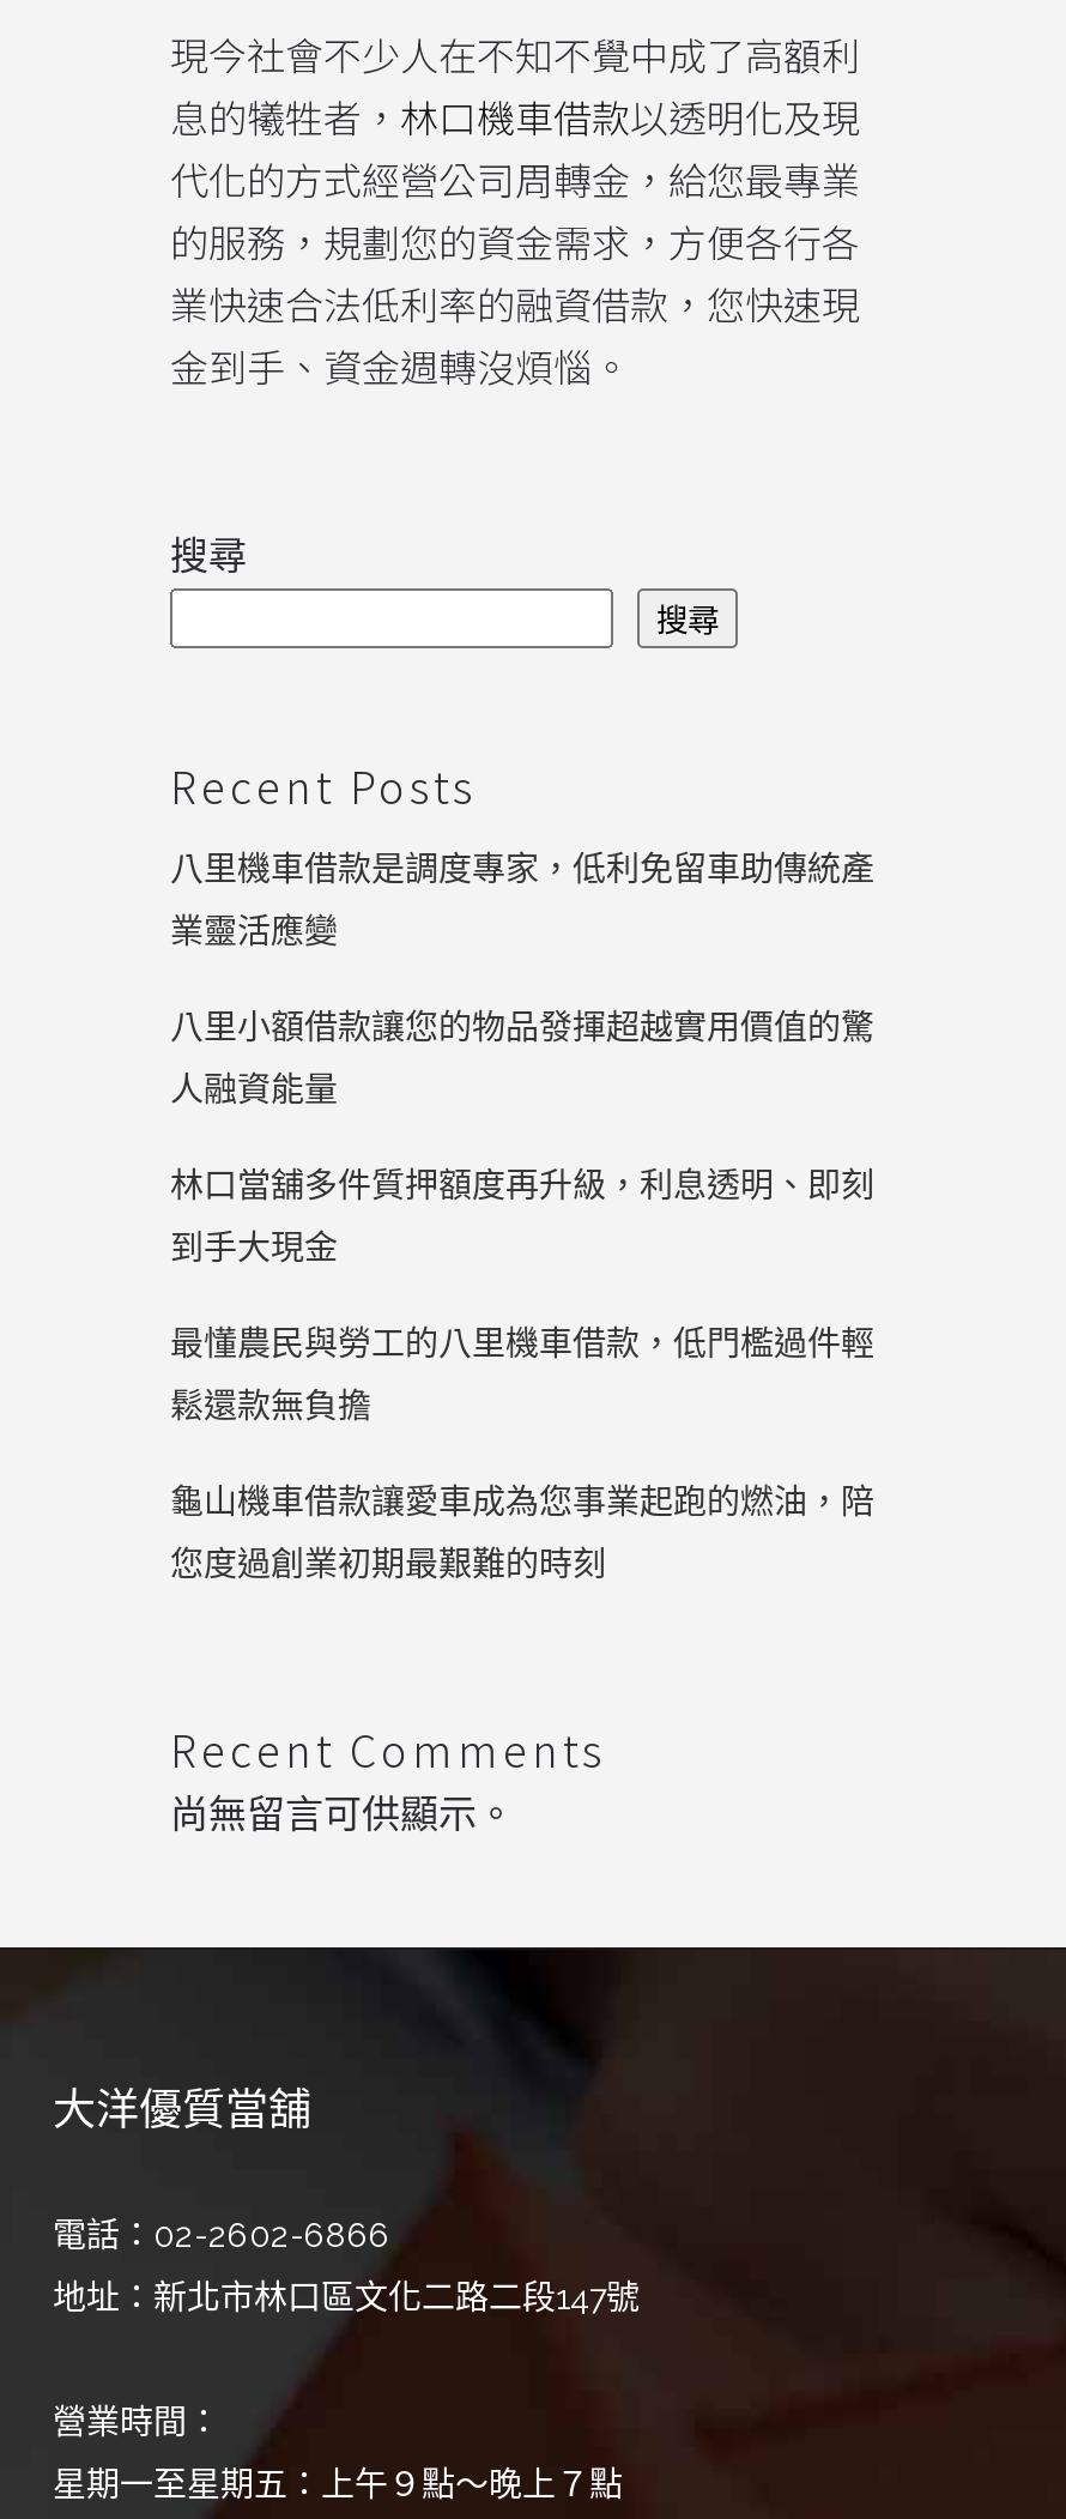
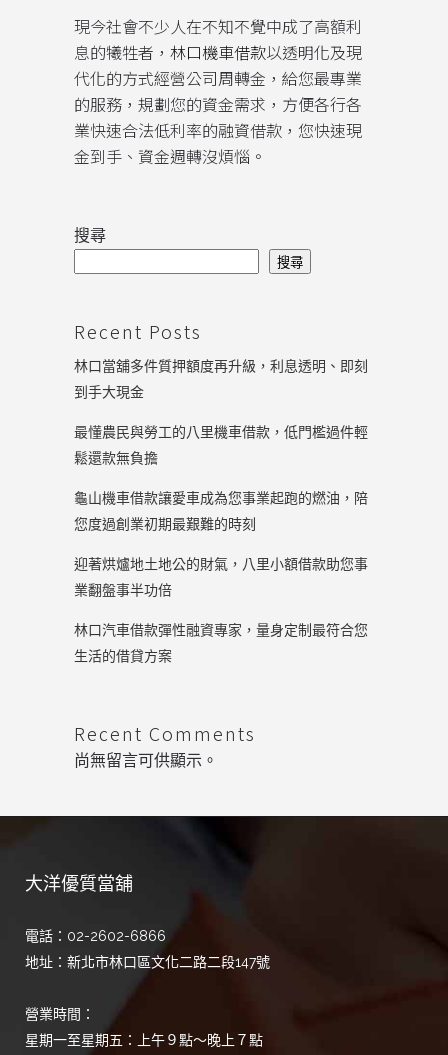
- 八里機車借款是調度專家，低利免留車助傳統產
- 業靈活應變
- 八里小額借款讓您的物品發揮超越實用價值的驚
- 人融資能量

moved up: 林口當舖多件質押額度再升級，利息透明、即刻 | 到手大現金 | 最懂農民與勞工的八里機車借款，低門檻過件輕 | 鬆還款無負擔 | 龜山機車借款讓愛車成為您事業起跑的燃油，陪 | 您度過創業初期最艱難的時刻

+ 迎著烘爐地土地公的財氣，八里小額借款助您事
+ 業翻盤事半功倍
+ 林口汽車借款彈性融資專家，量身定制最符合您
+ 生活的借貸方案
